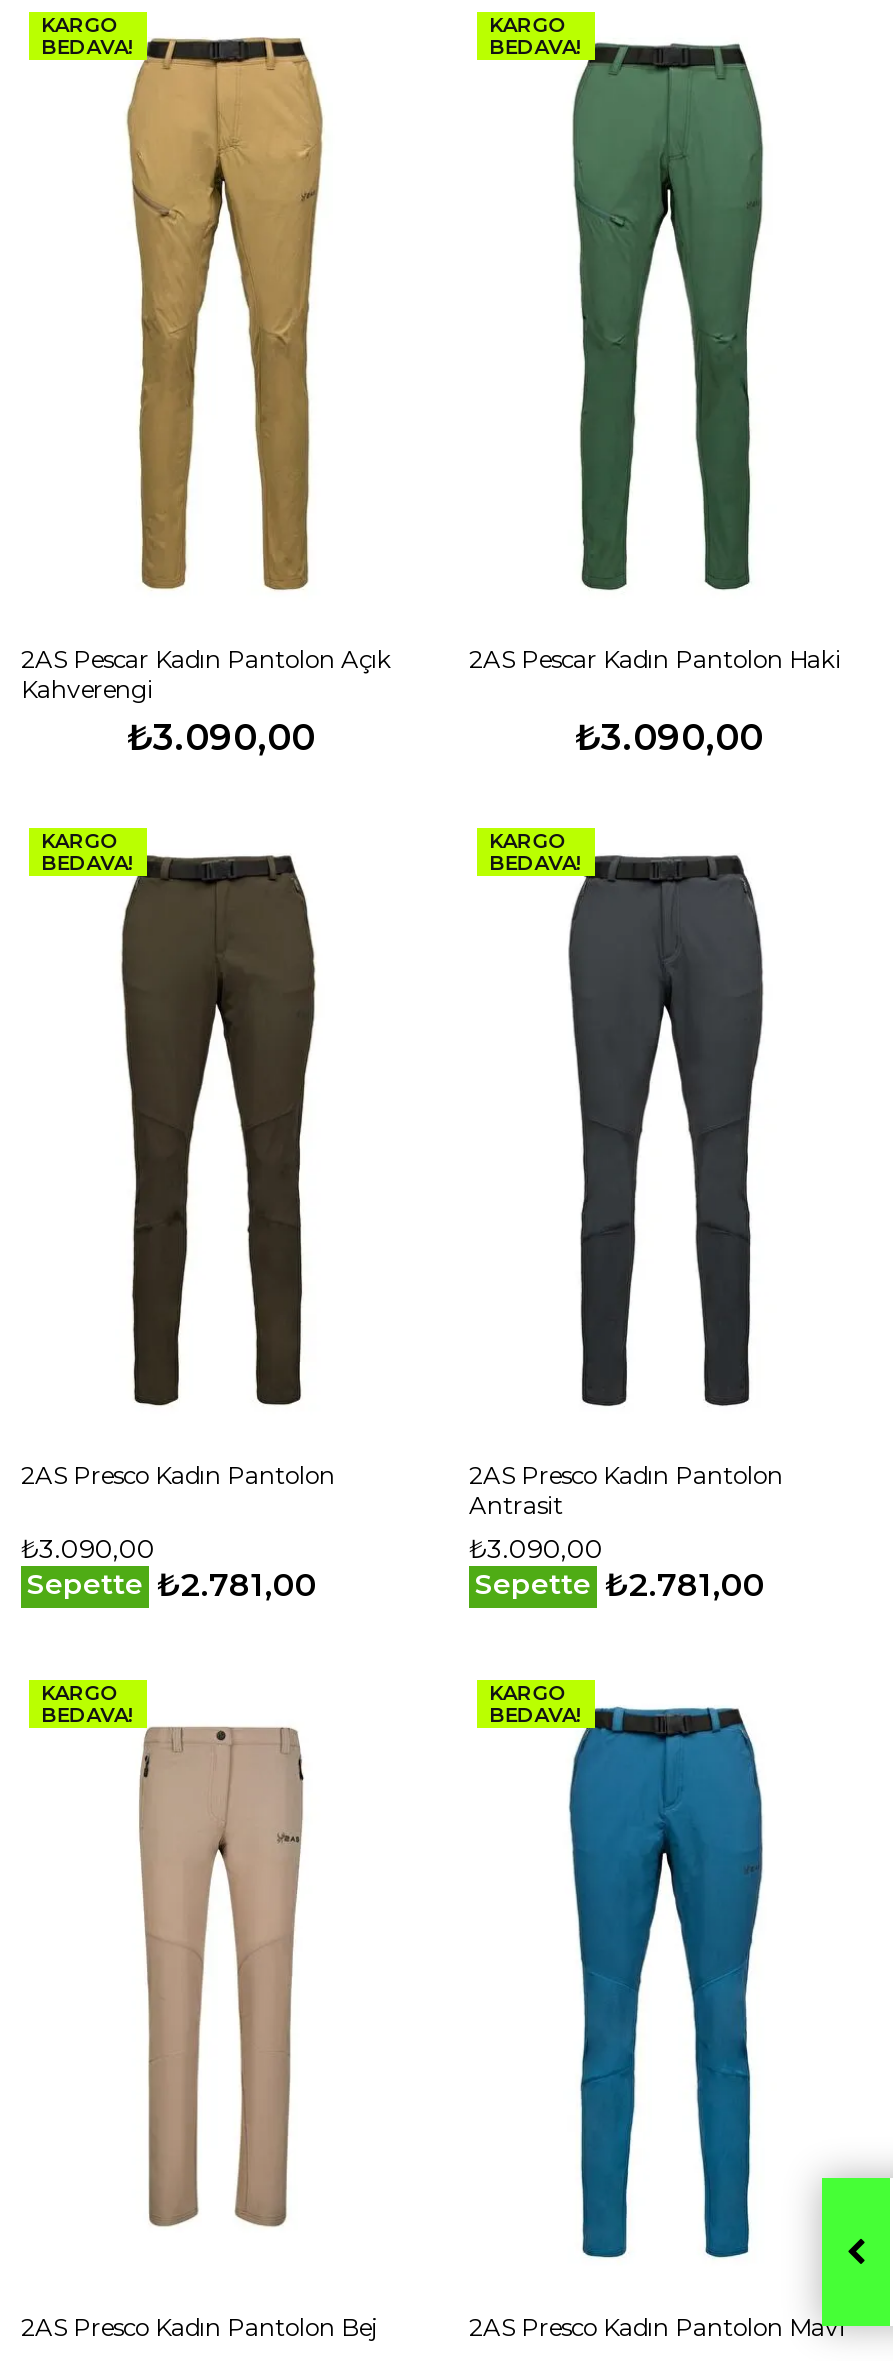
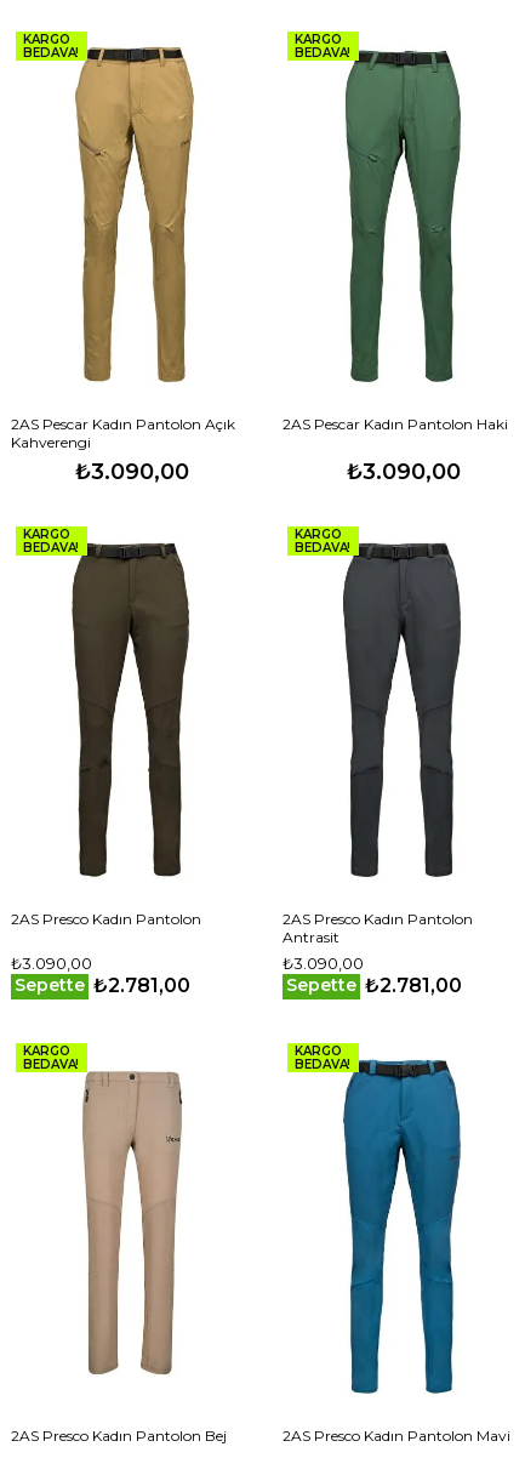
- [image]
